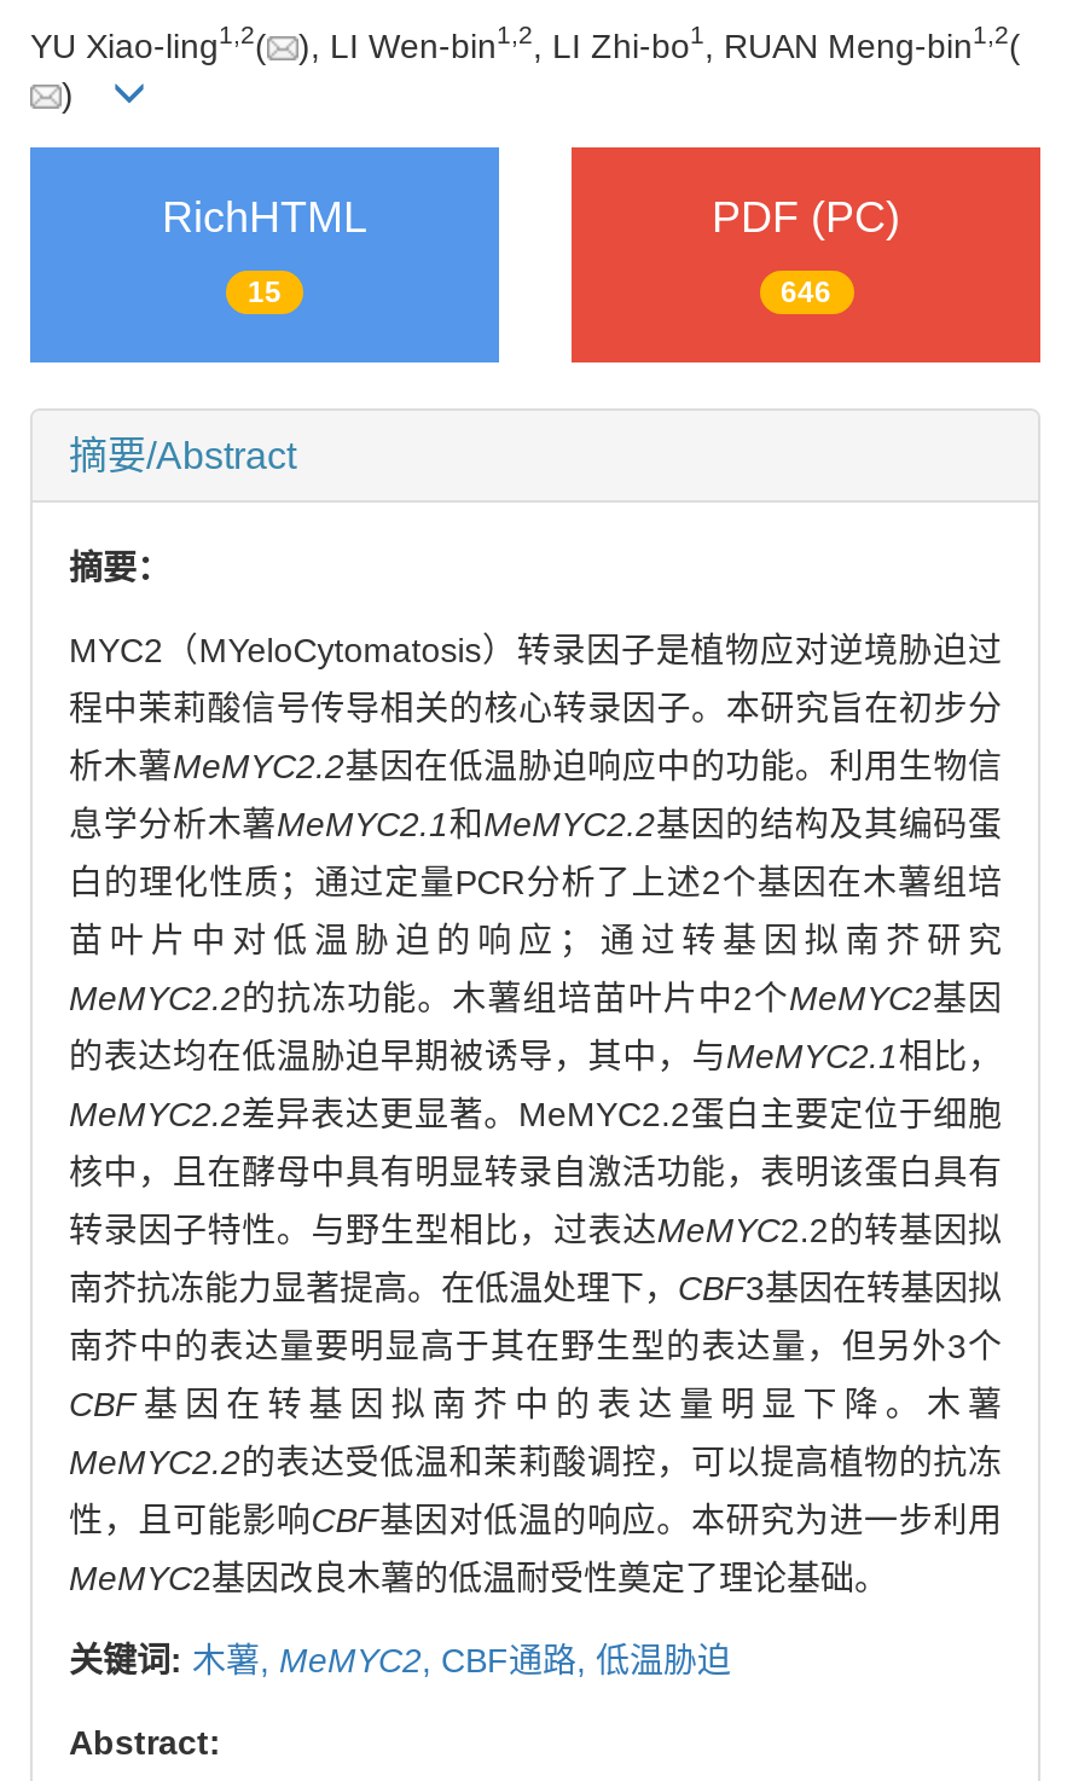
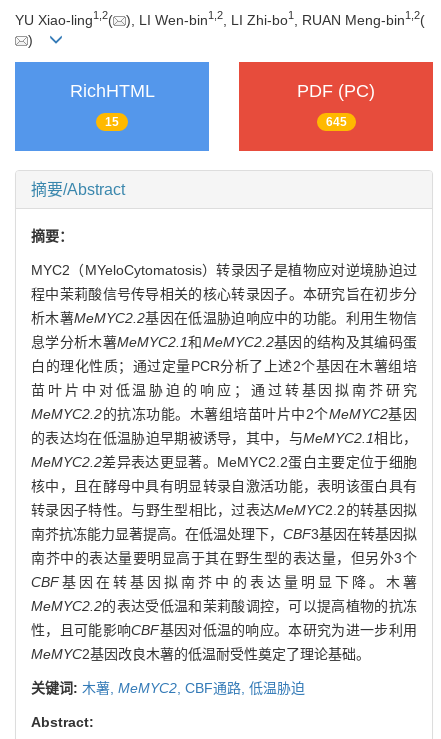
- 646
+ 645
